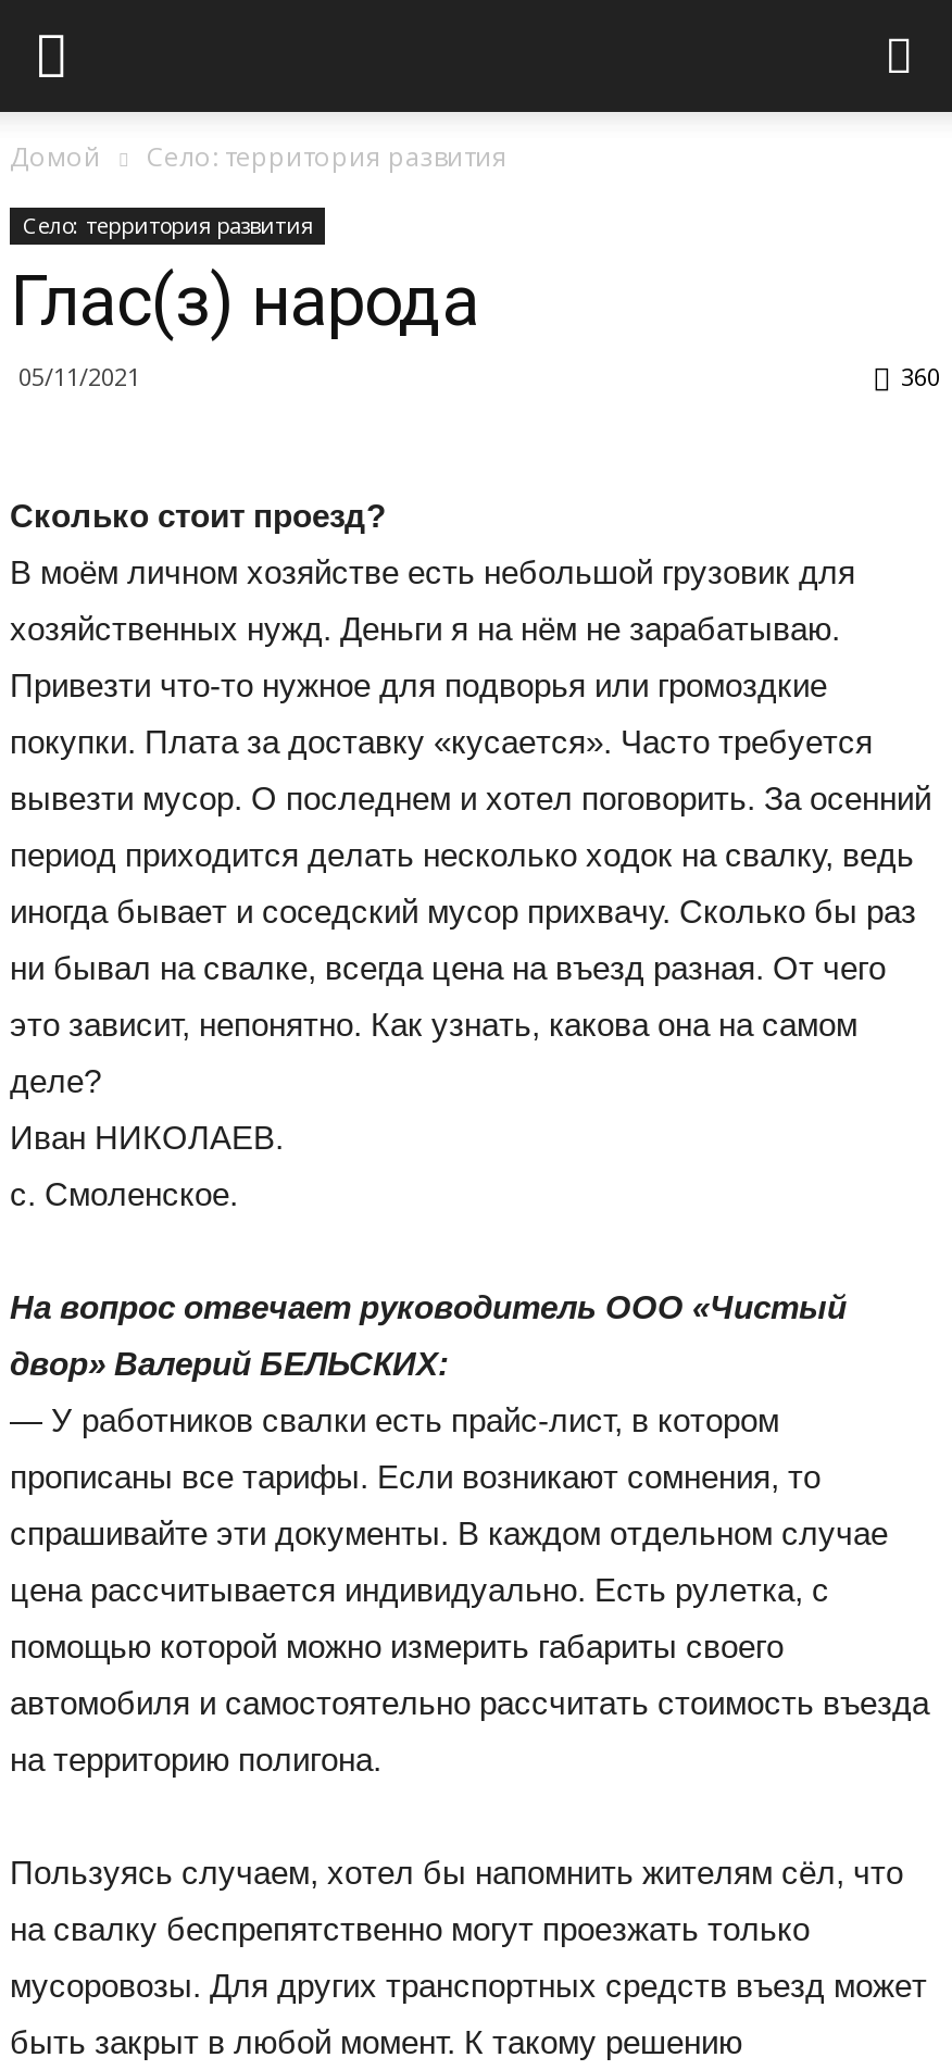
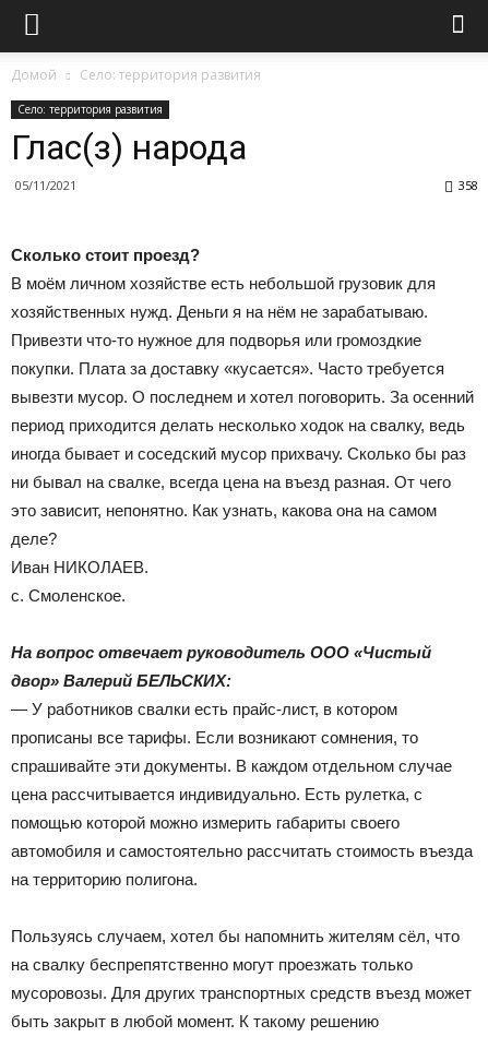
- 360
+ 358
